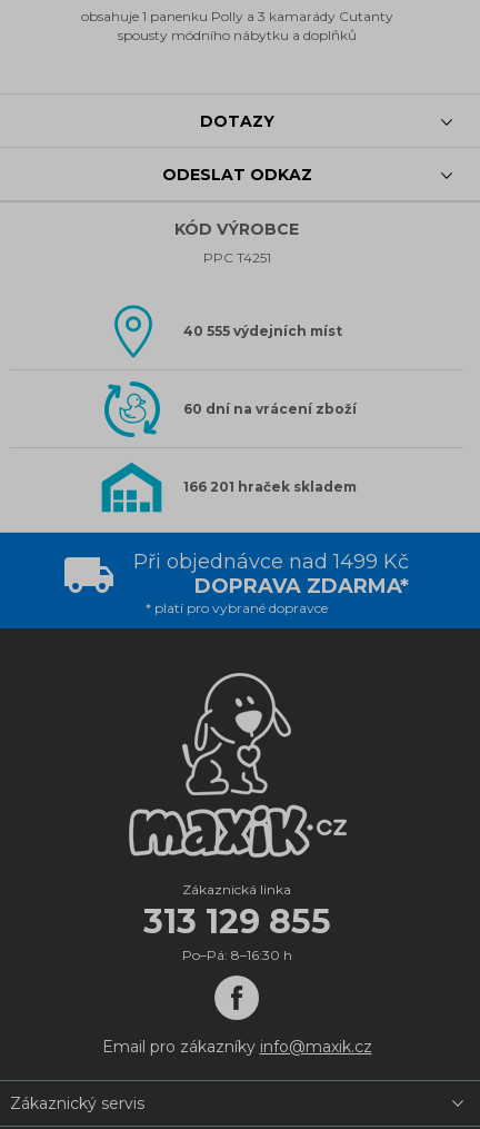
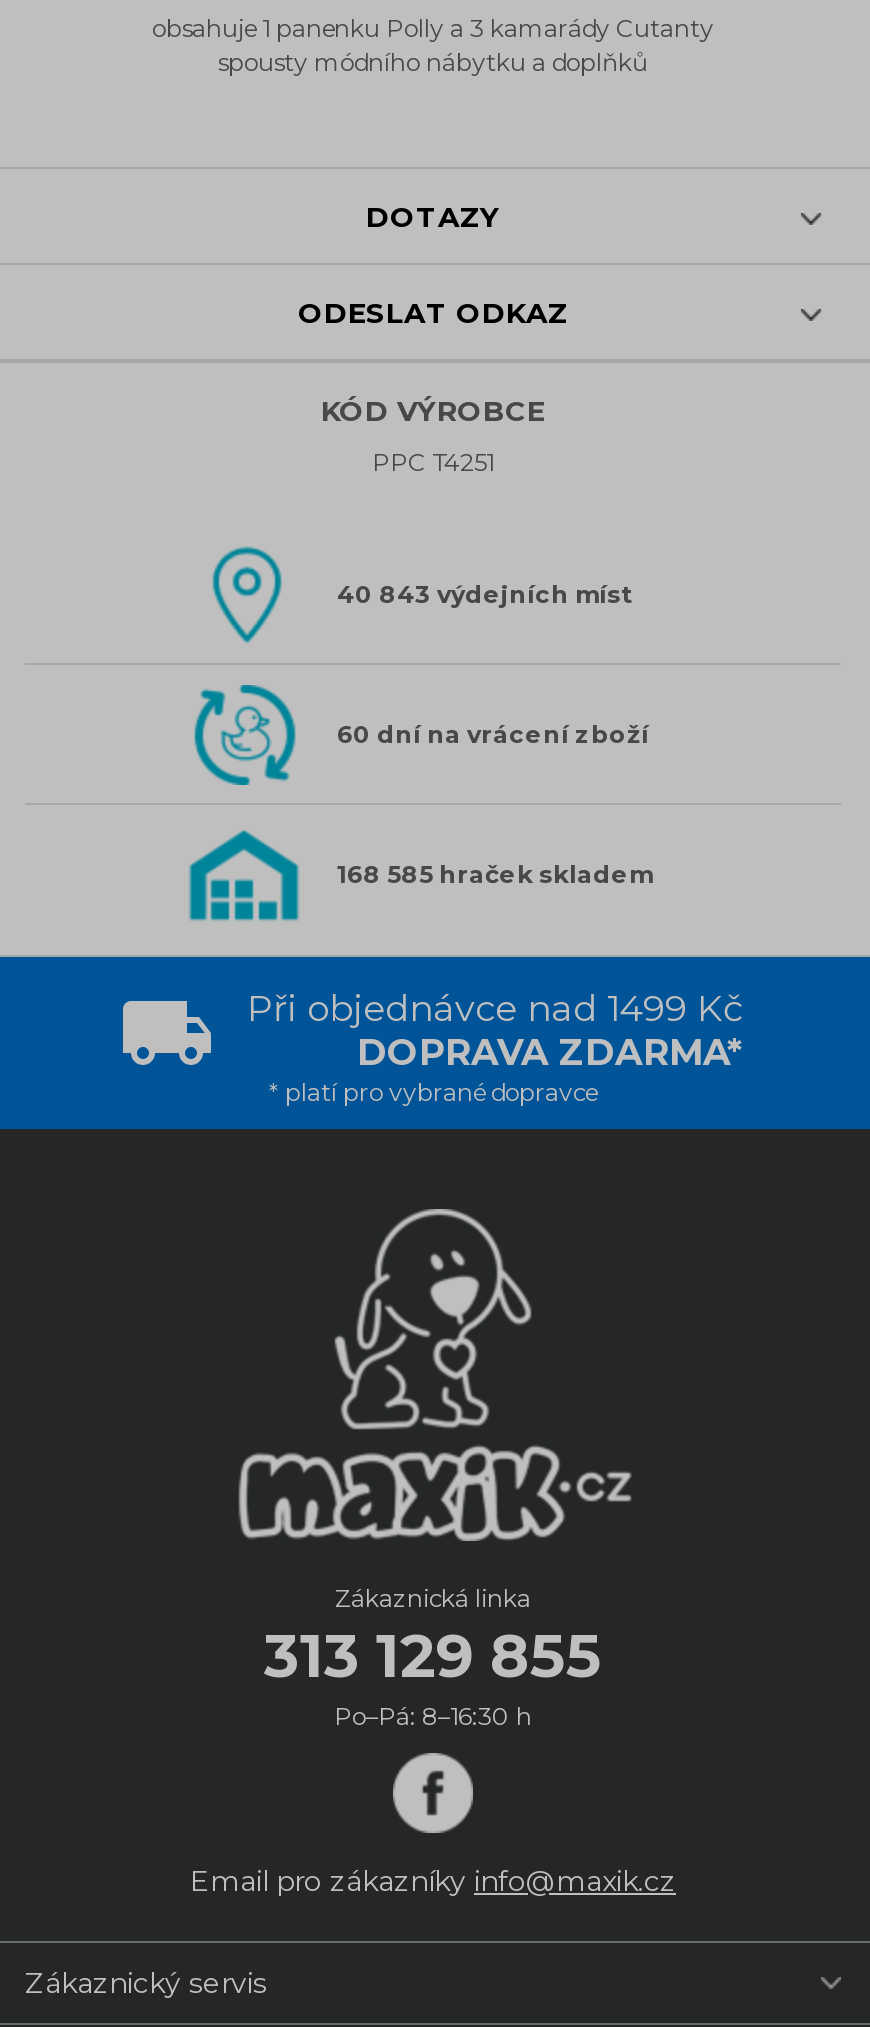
- 40 555 výdejních míst
+ 40 843 výdejních míst

- 166 201 hraček skladem
+ 168 585 hraček skladem
